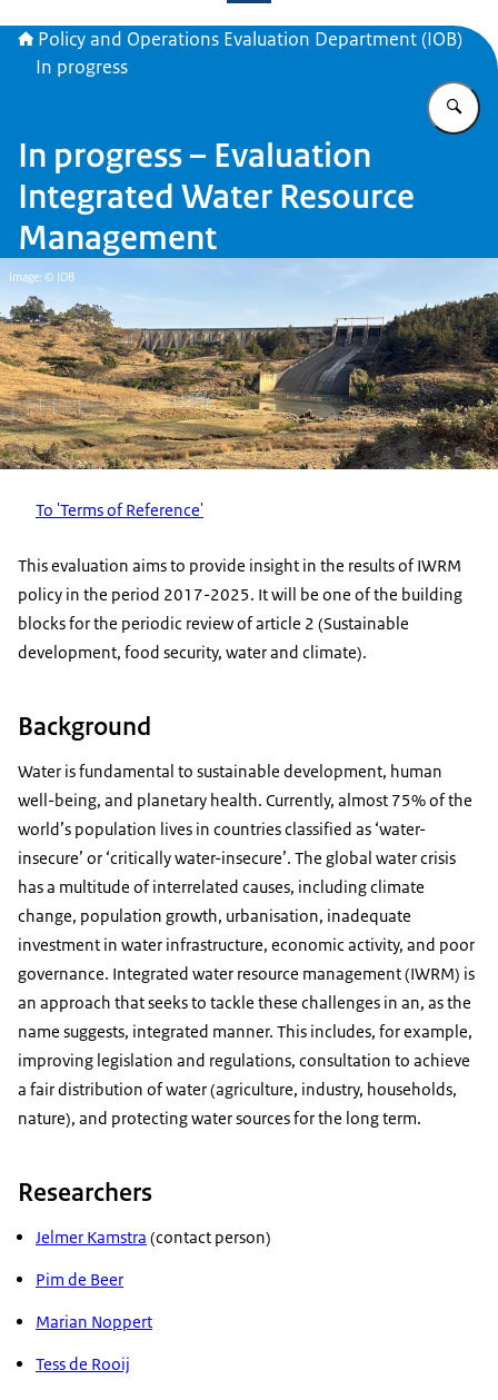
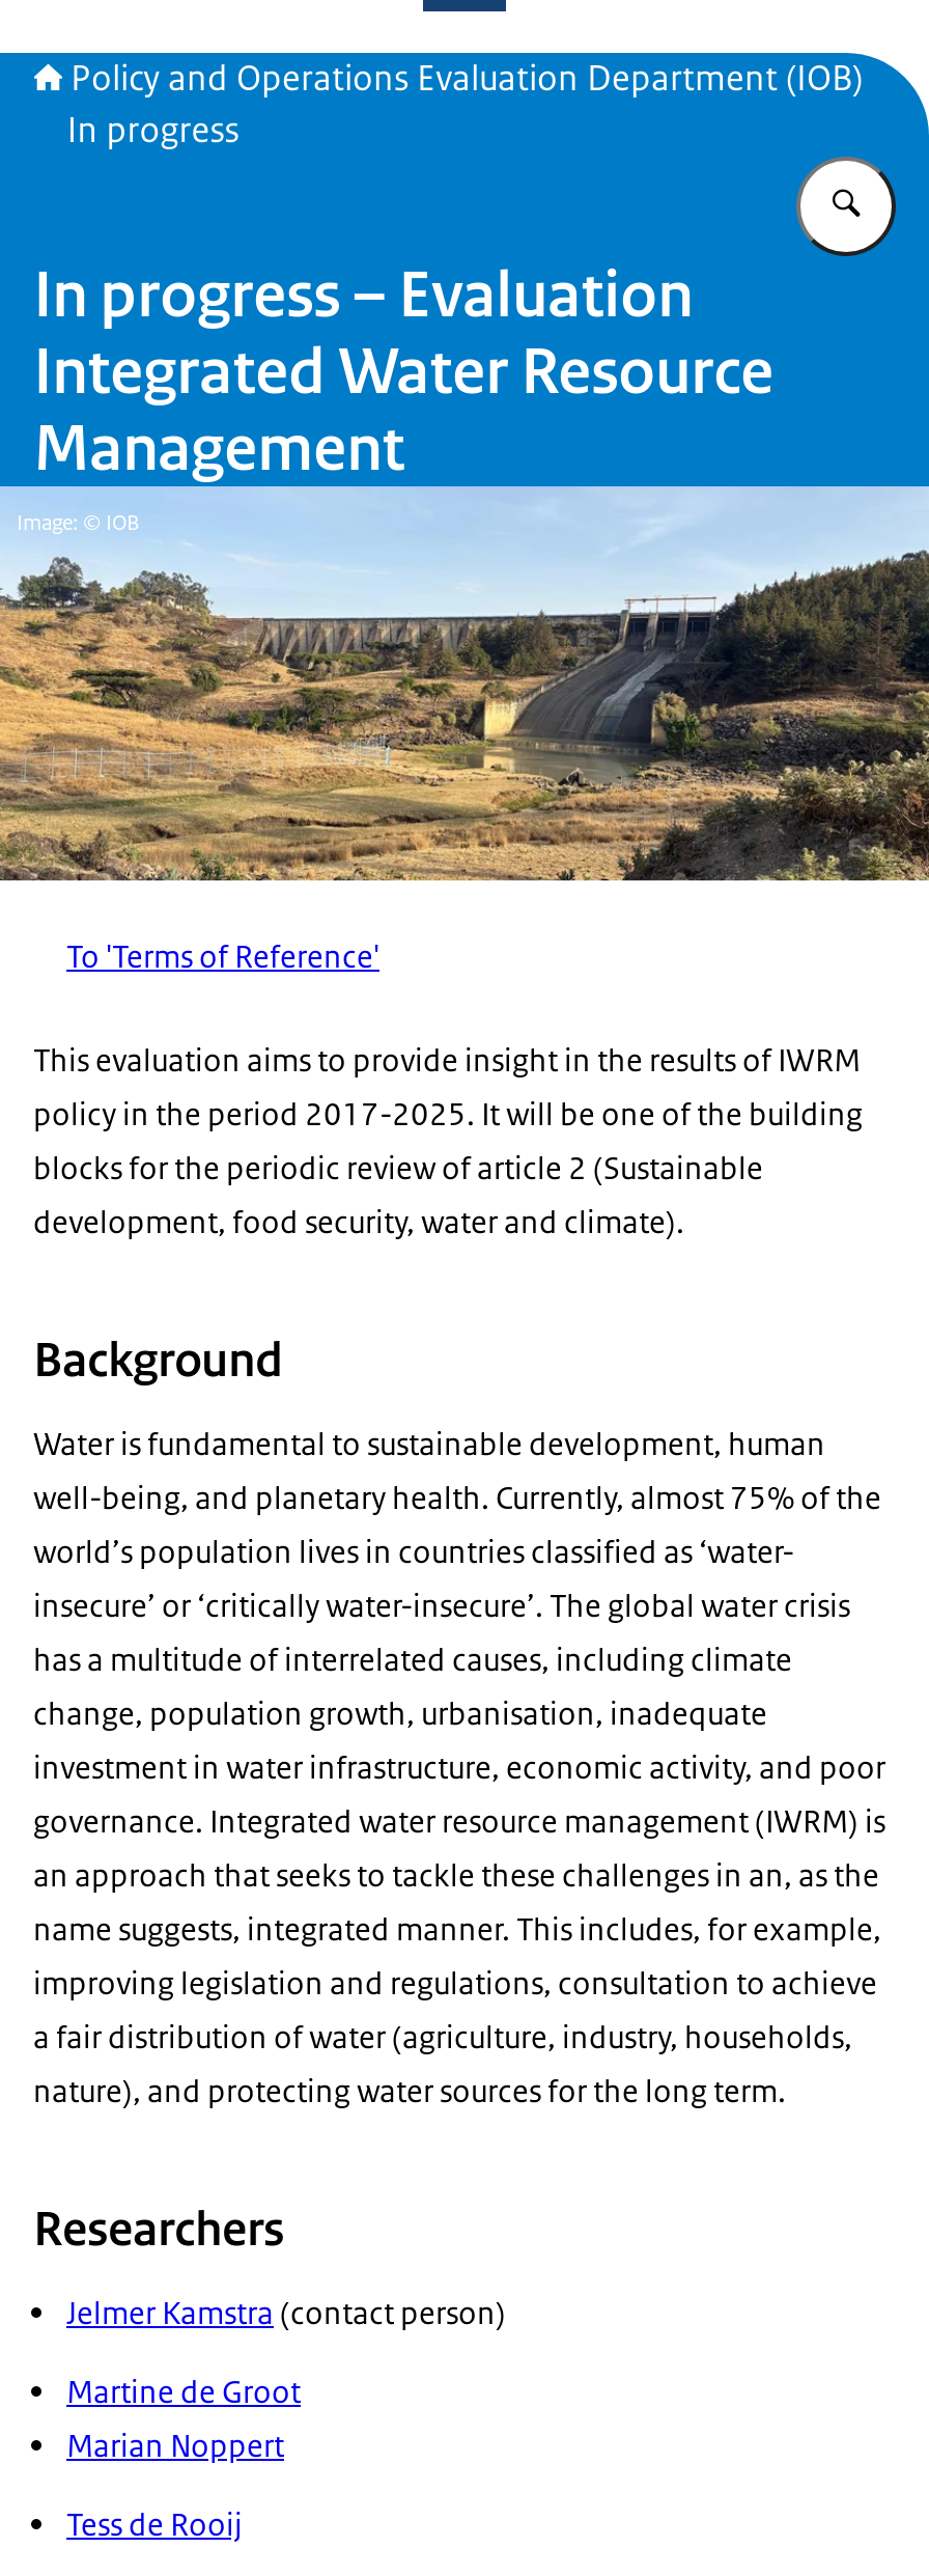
- Pim de Beer
+ Martine de Groot
